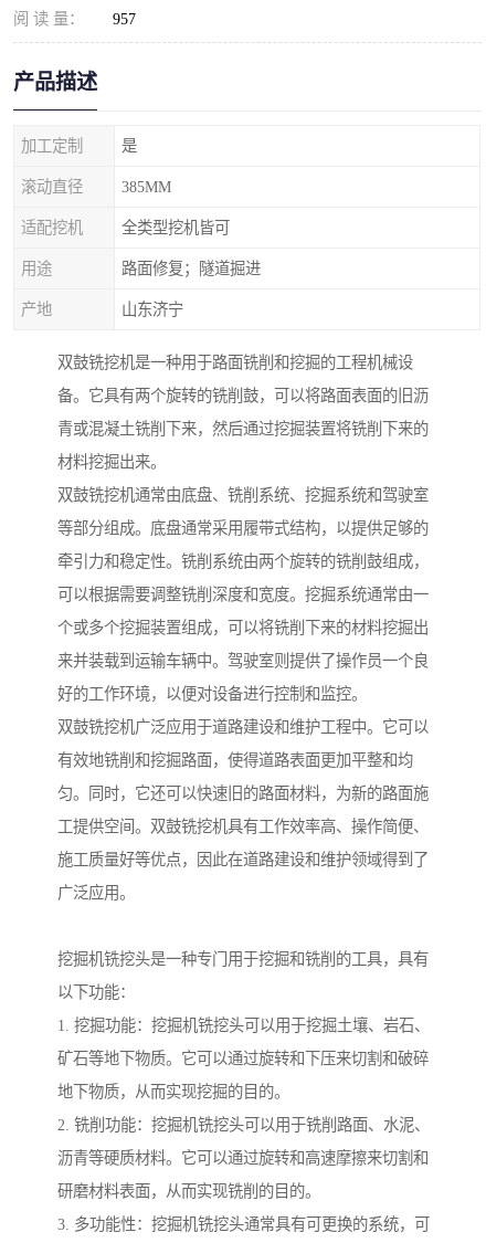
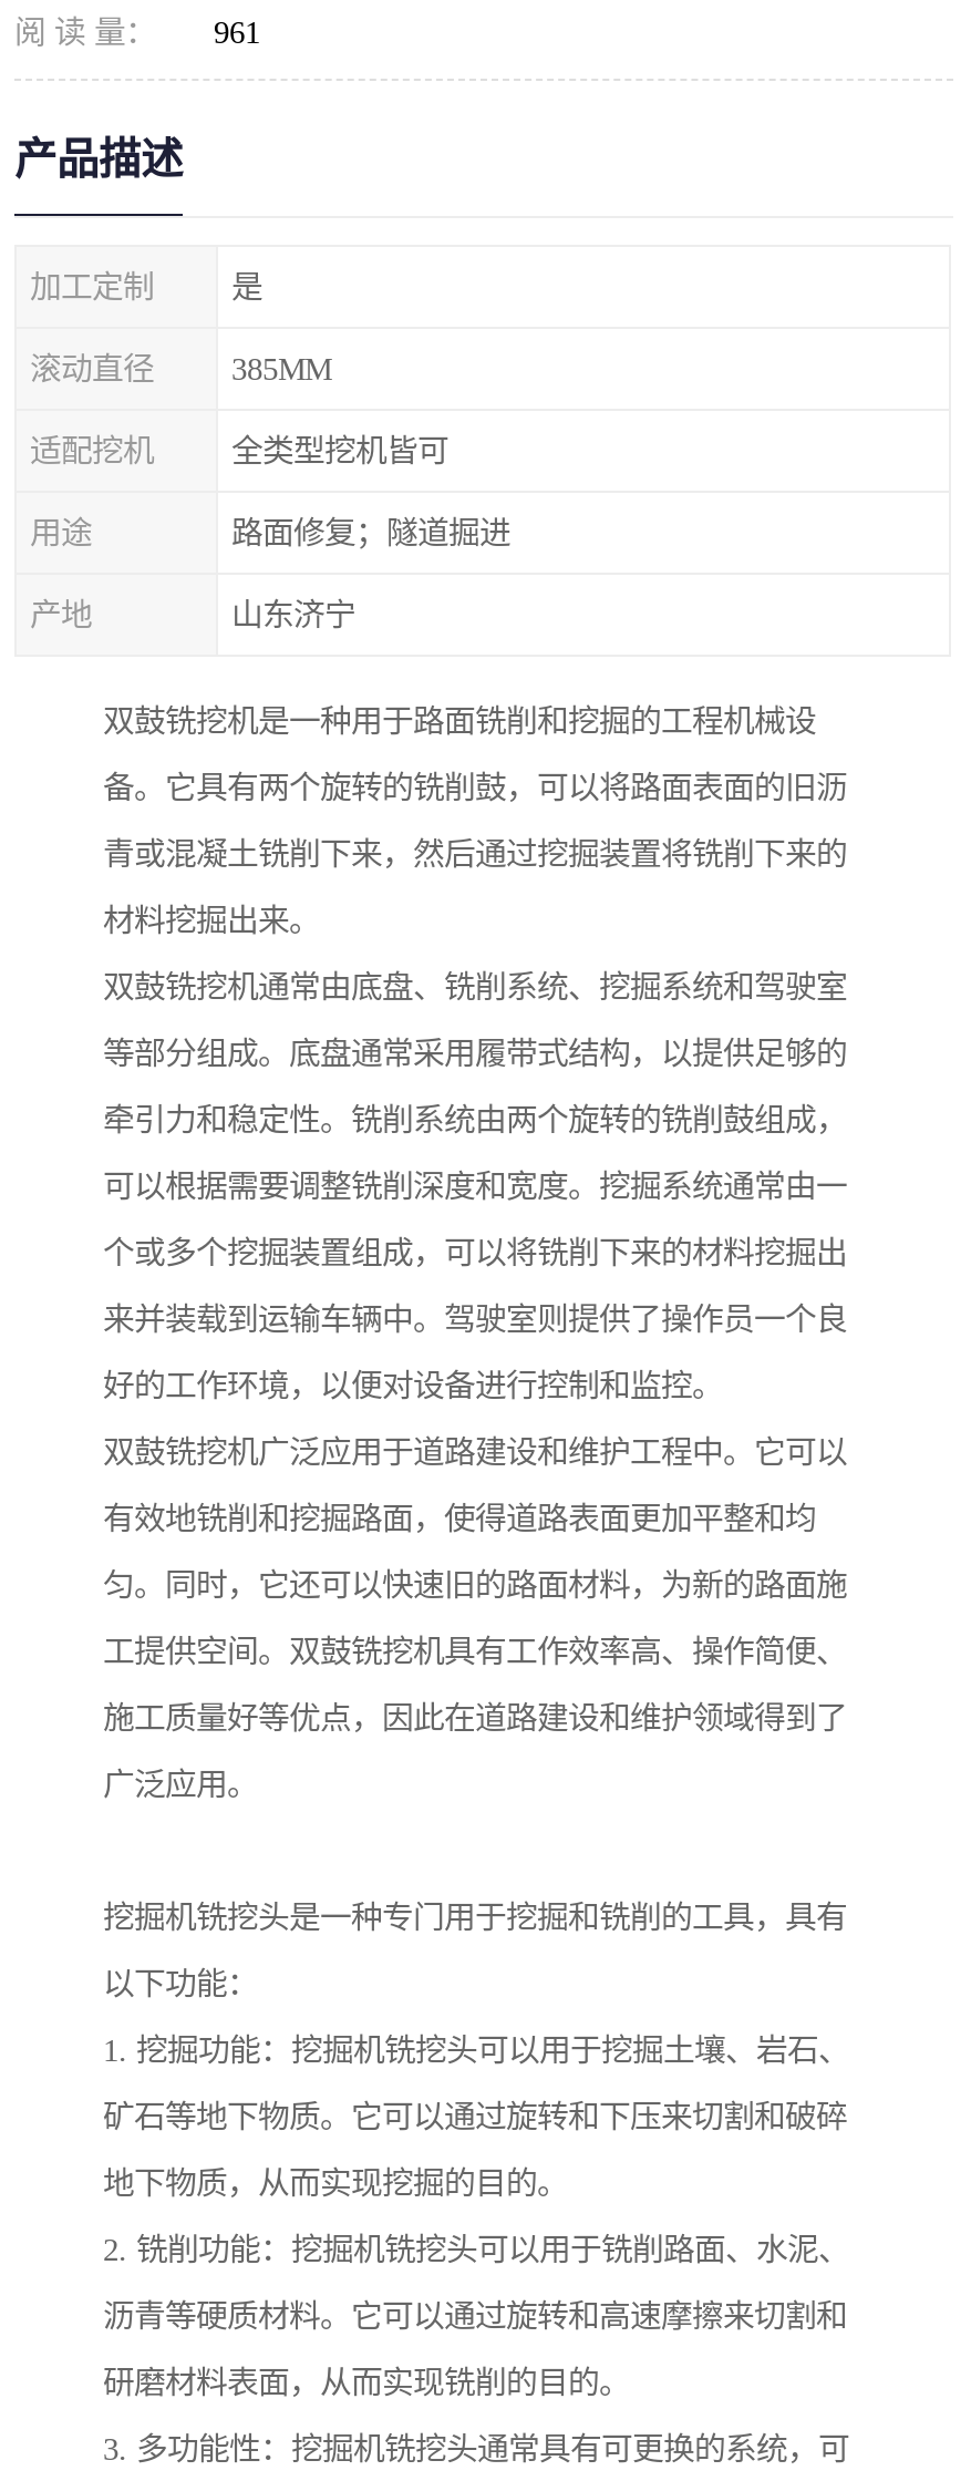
- 阅 读 量： 957
+ 阅 读 量： 961
